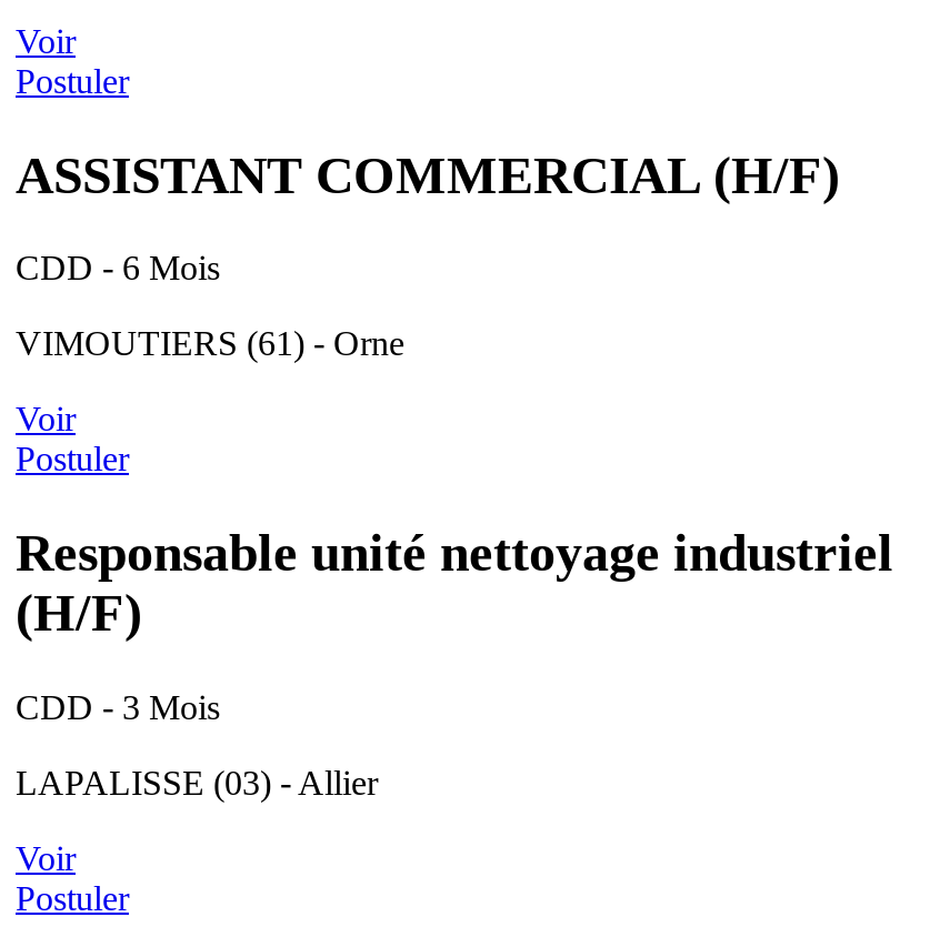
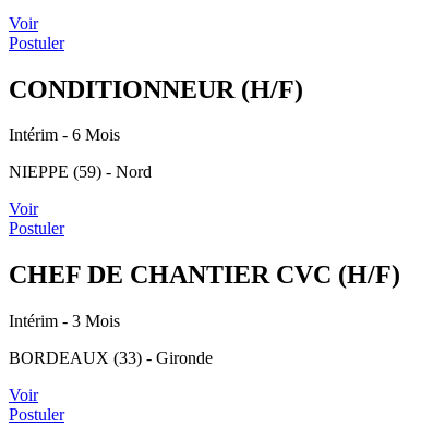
- ASSISTANT COMMERCIAL (H/F)
+ CONDITIONNEUR (H/F)

- CDD - 6 Mois
+ Intérim - 6 Mois

- VIMOUTIERS (61) - Orne
+ NIEPPE (59) - Nord

- Responsable unité nettoyage industriel
- (H/F)
+ CHEF DE CHANTIER CVC (H/F)

- CDD - 3 Mois
+ Intérim - 3 Mois

- LAPALISSE (03) - Allier
+ BORDEAUX (33) - Gironde
